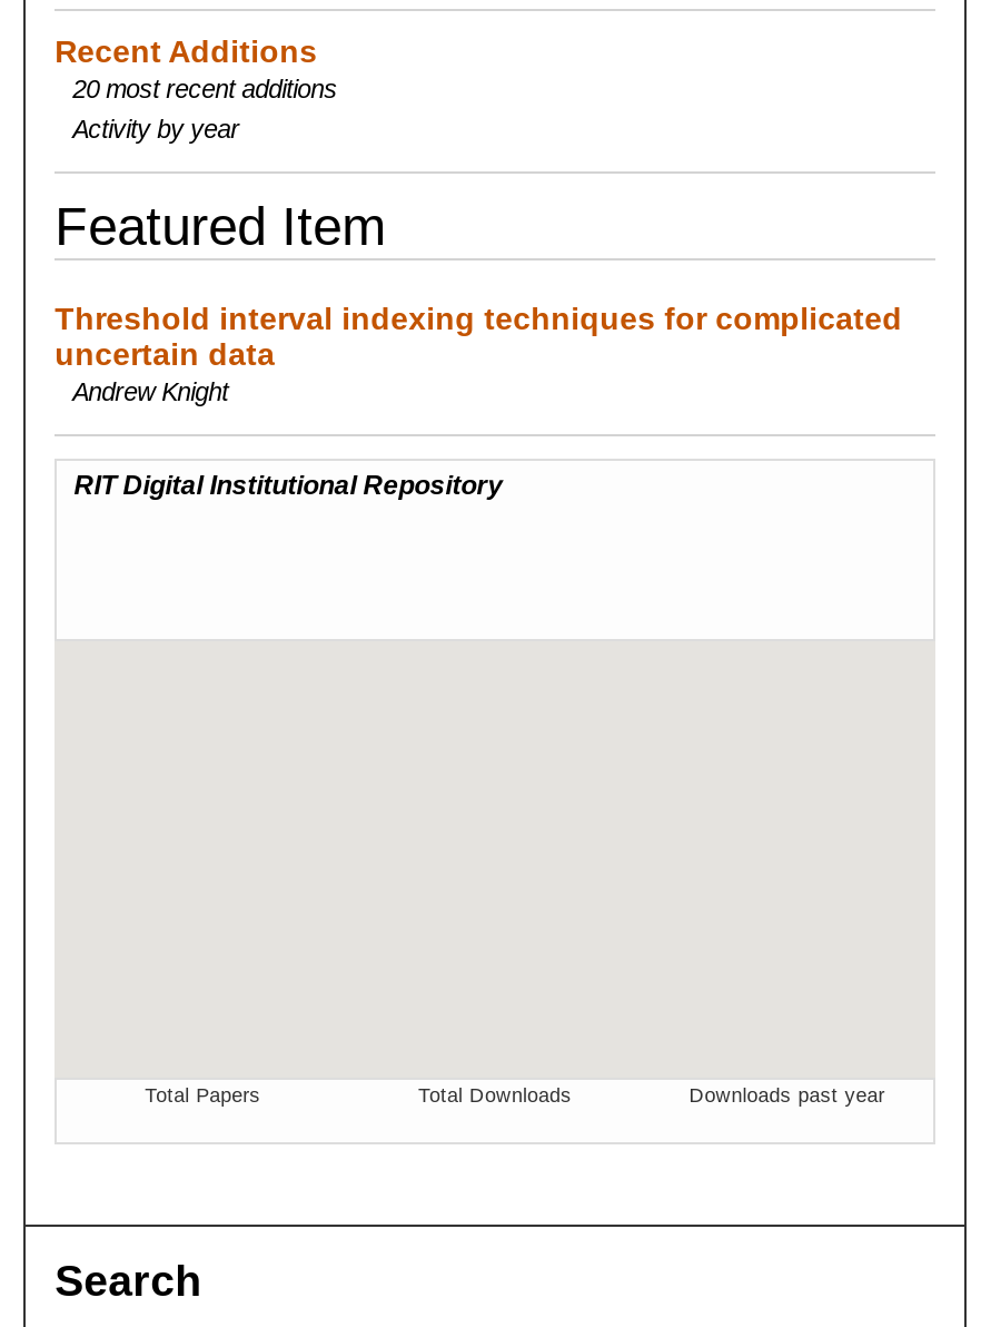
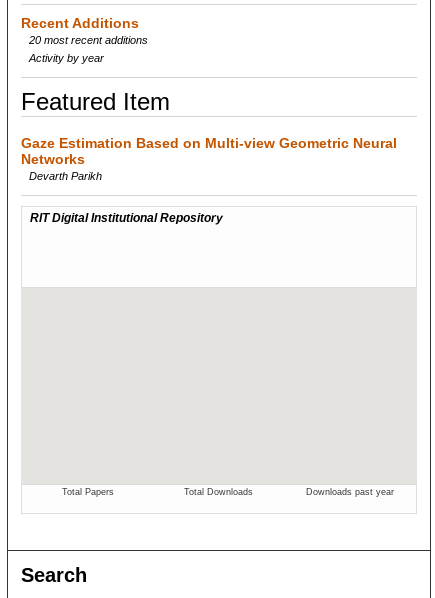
- Threshold interval indexing techniques for complicated
- uncertain data
- Andrew Knight
+ Gaze Estimation Based on Multi-view Geometric Neural
+ Networks
+ Devarth Parikh
